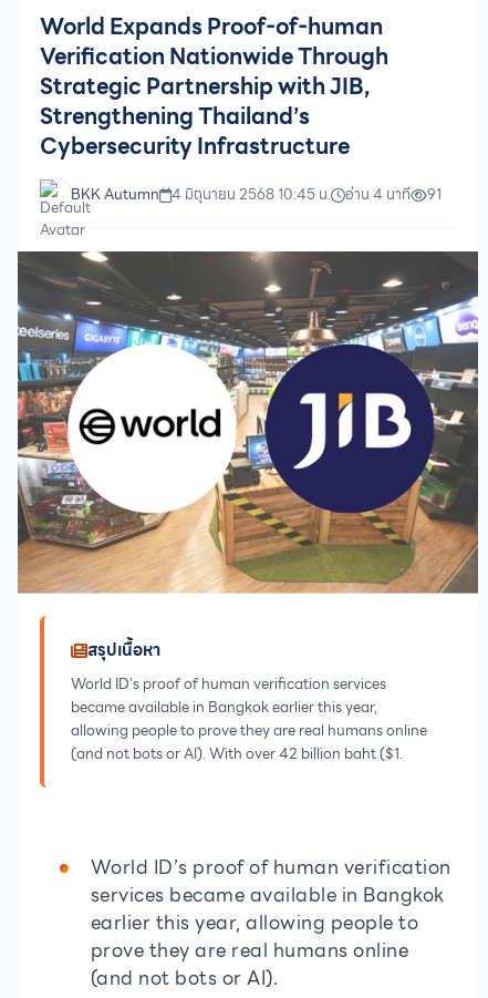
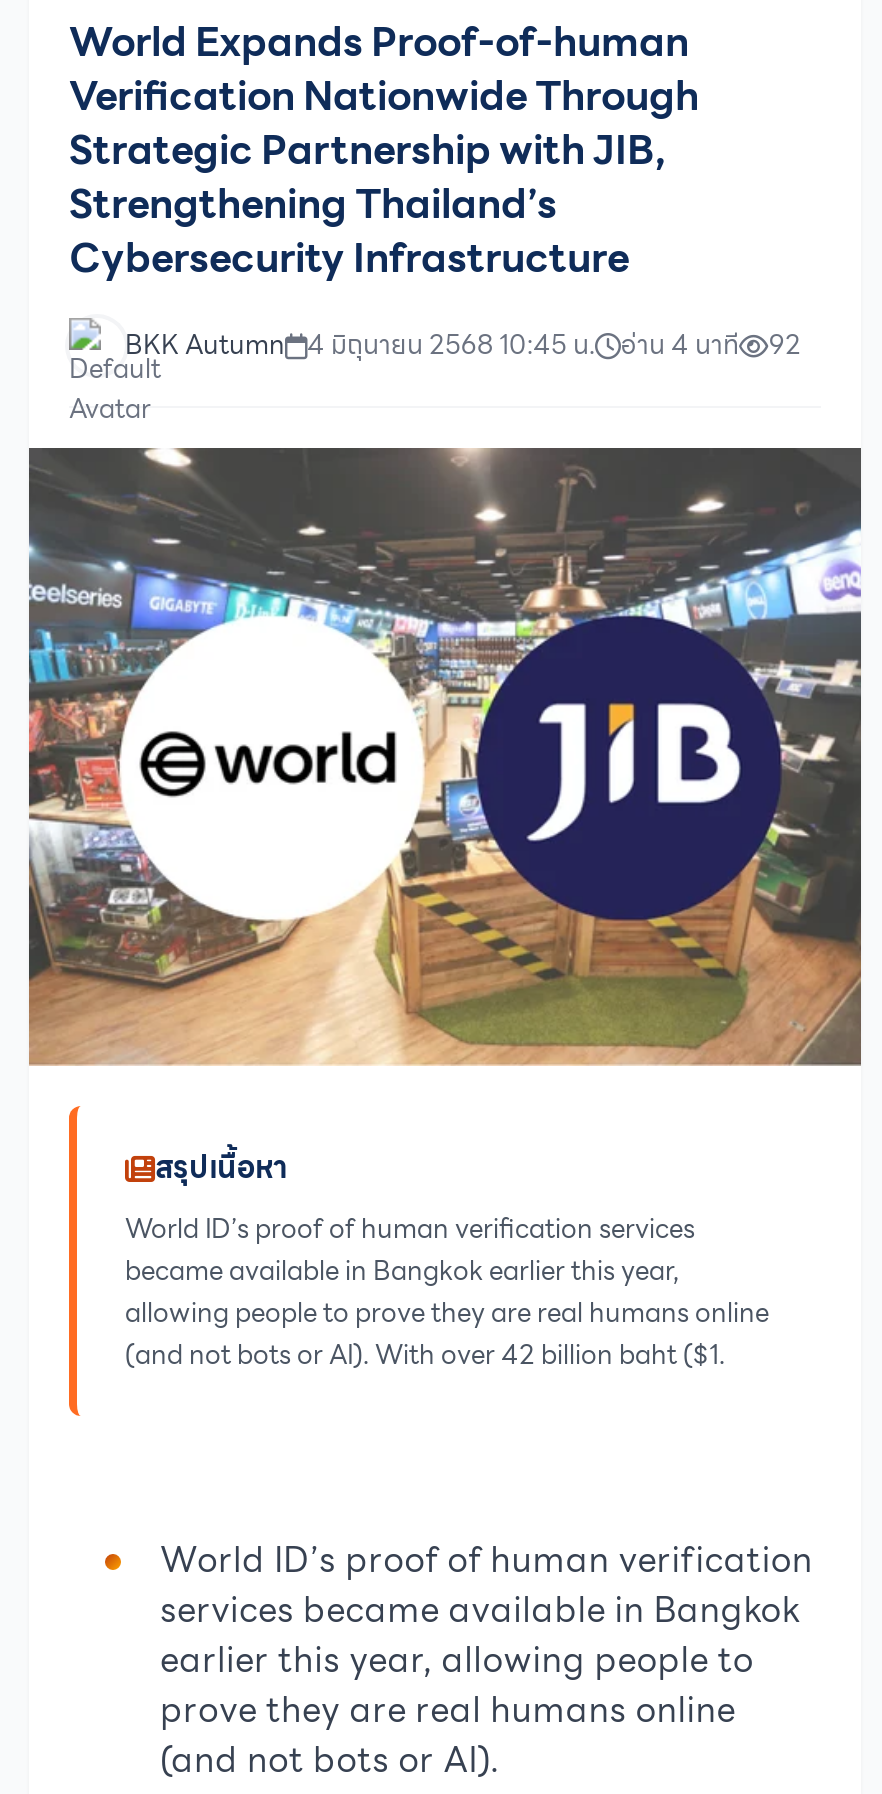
- BKK Autumn 4 มิถุนายน 2568 10:45 น. อ่าน 4 นาที 91
+ BKK Autumn 4 มิถุนายน 2568 10:45 น. อ่าน 4 นาที 92
